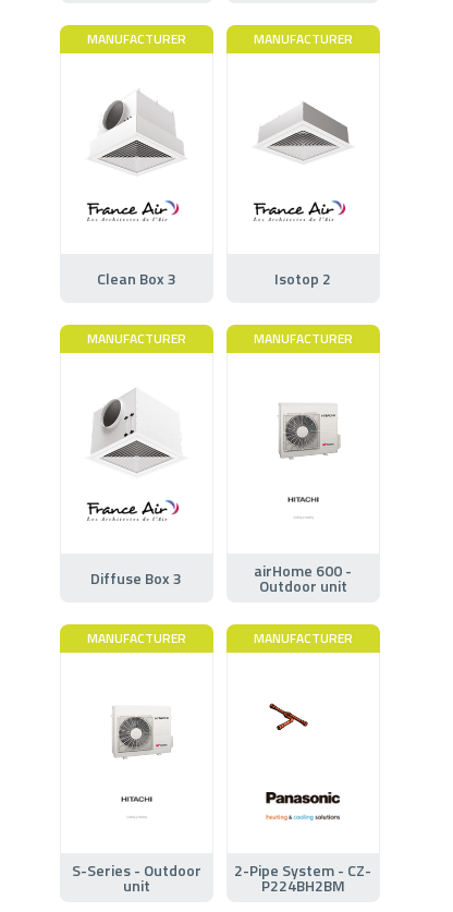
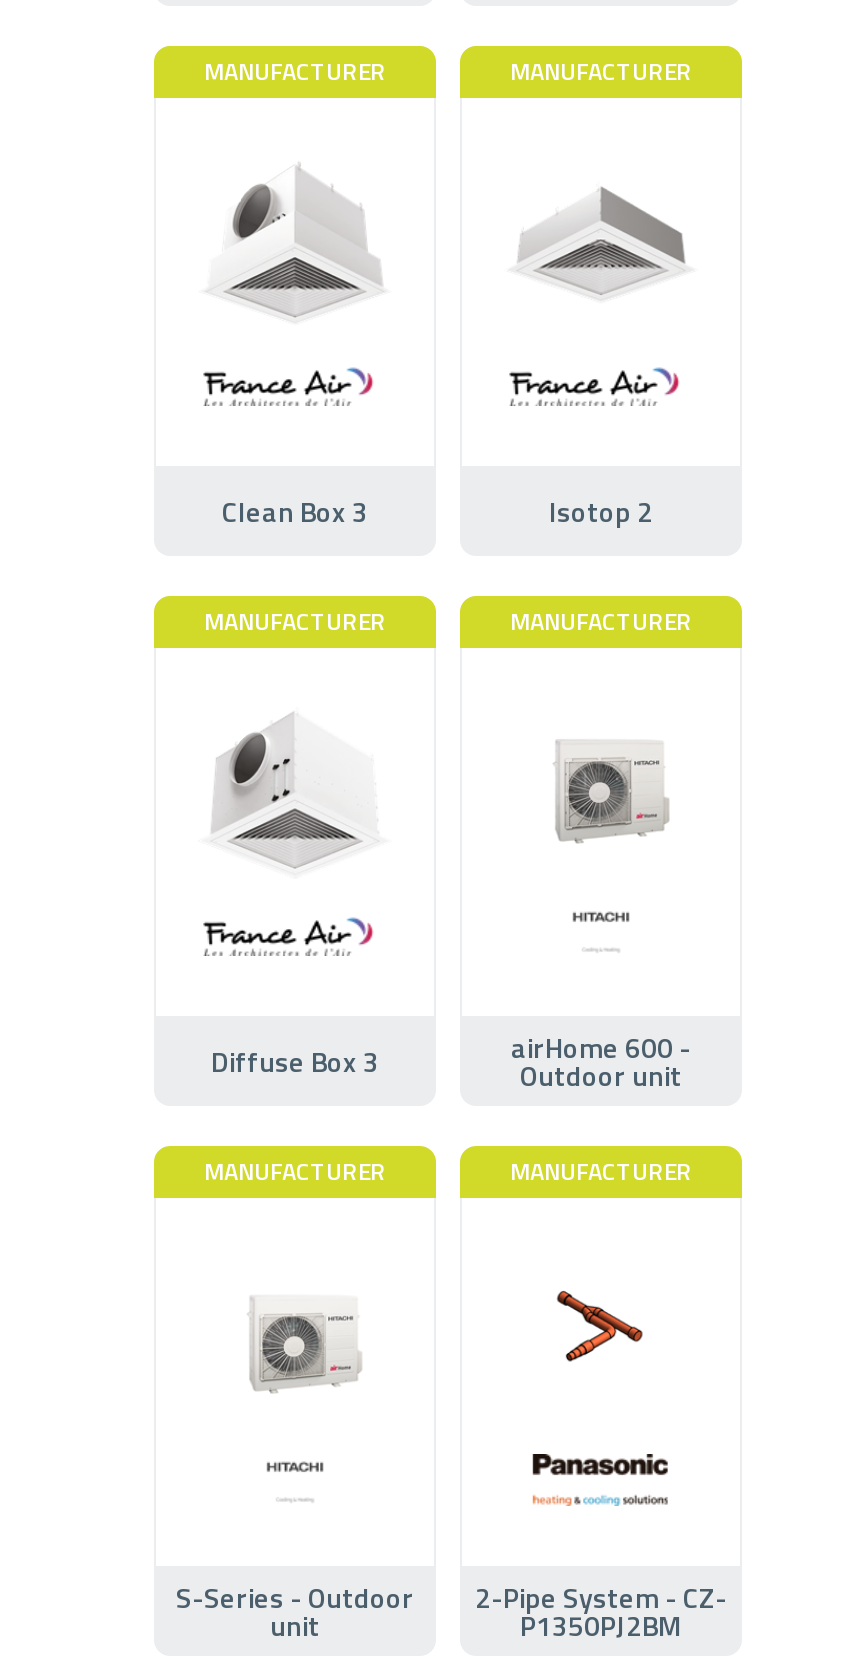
- [image]
+ [image]

- P224BH2BM
+ P1350PJ2BM
